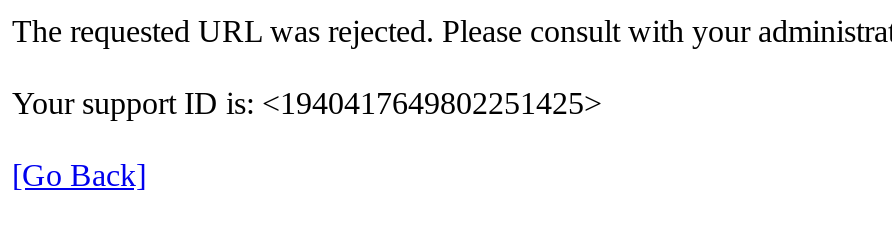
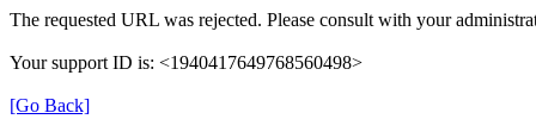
- Your support ID is: <1940417649802251425>
+ Your support ID is: <1940417649768560498>
